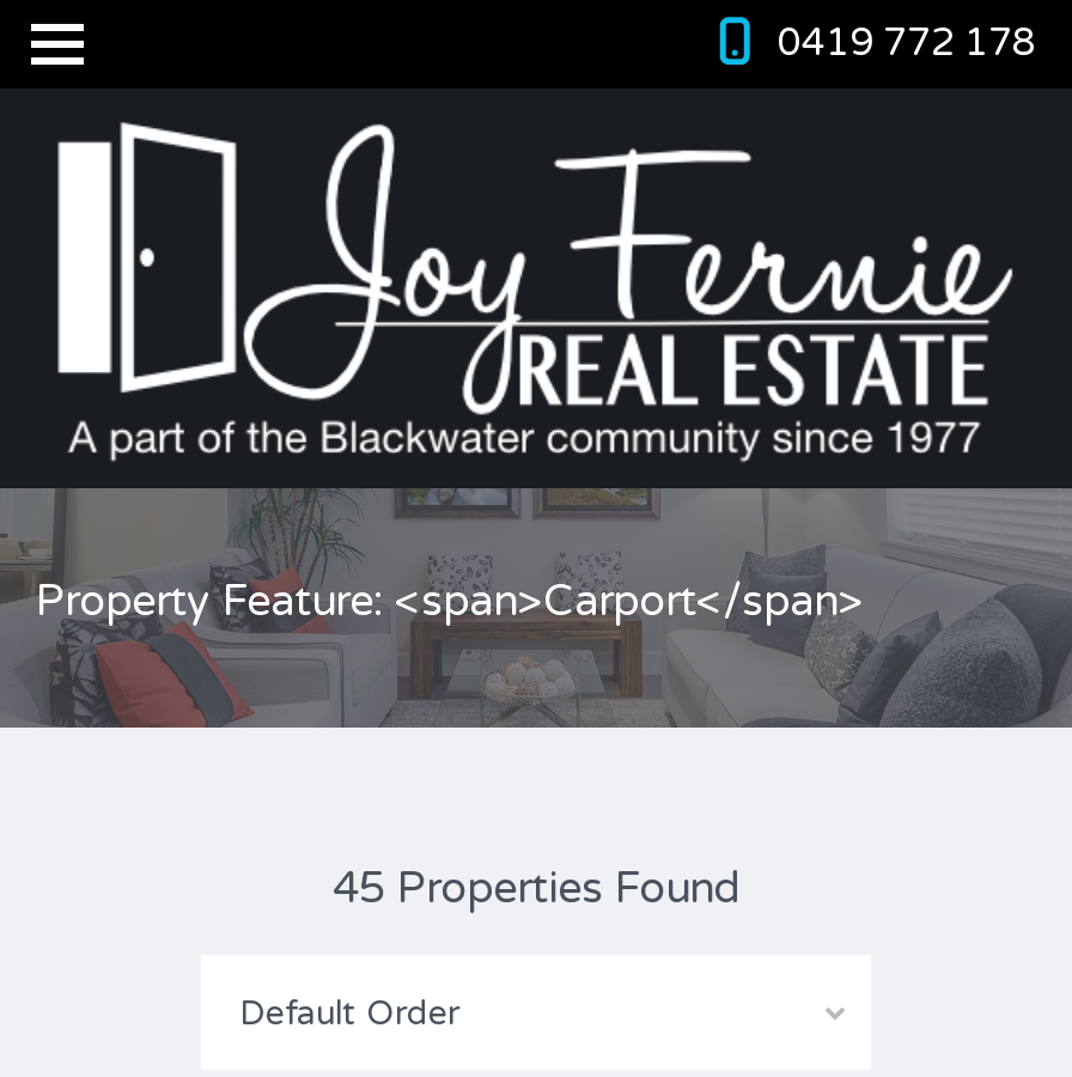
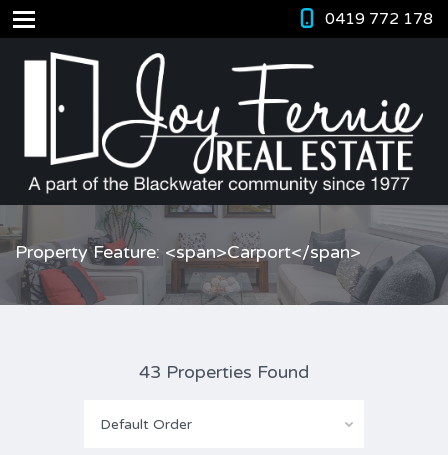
- 45 Properties Found
+ 43 Properties Found
